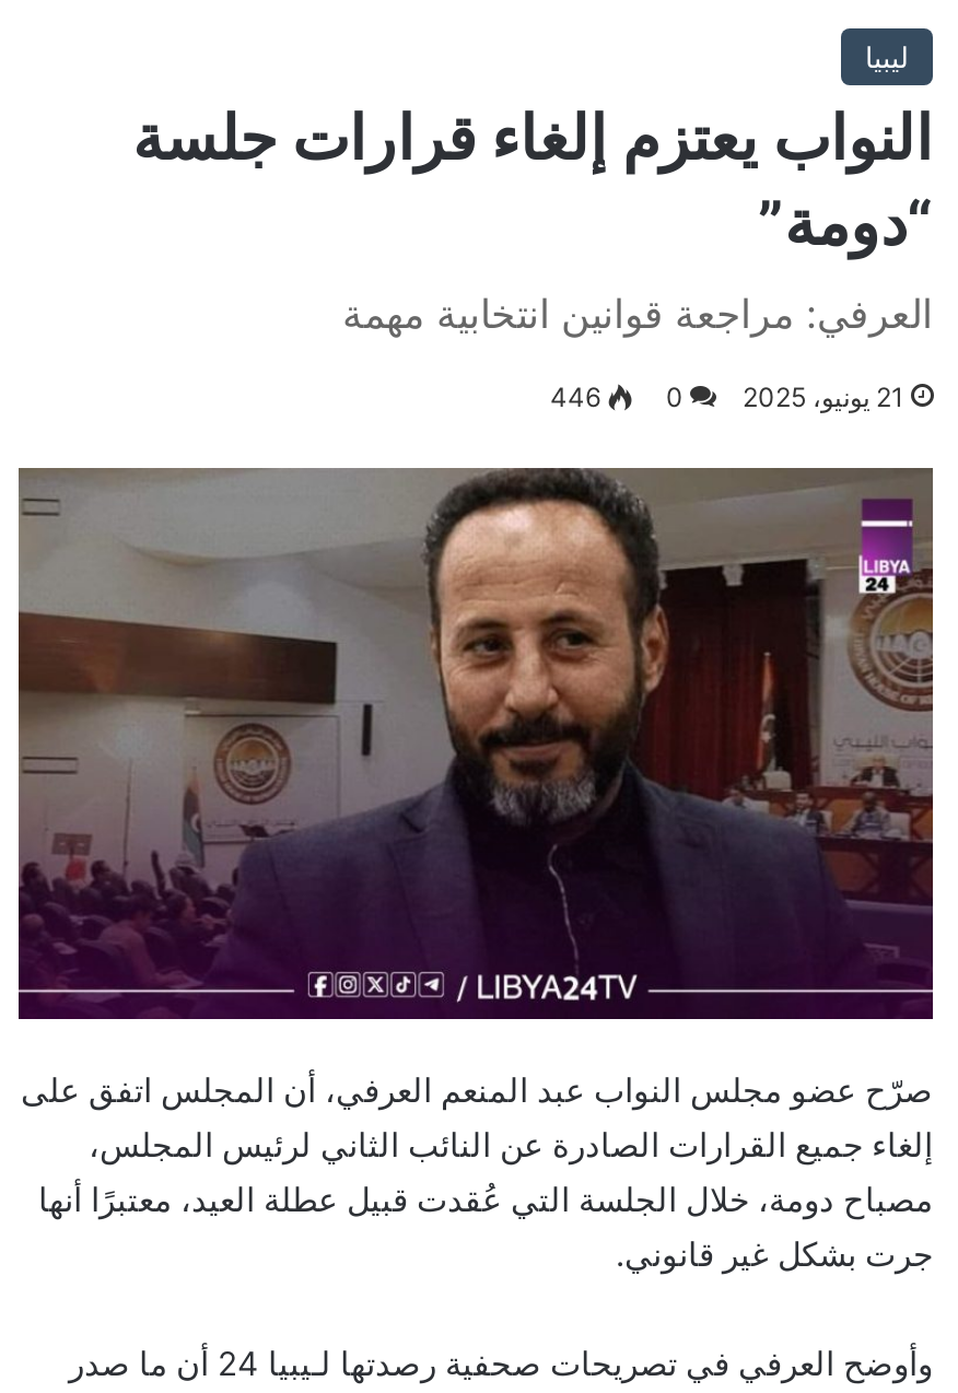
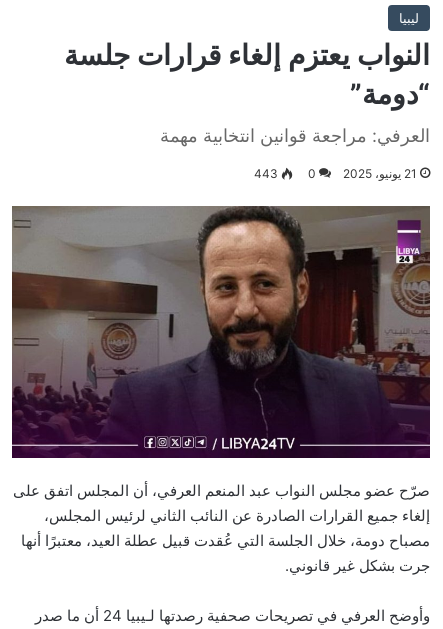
- 446 0
+ 443 0
